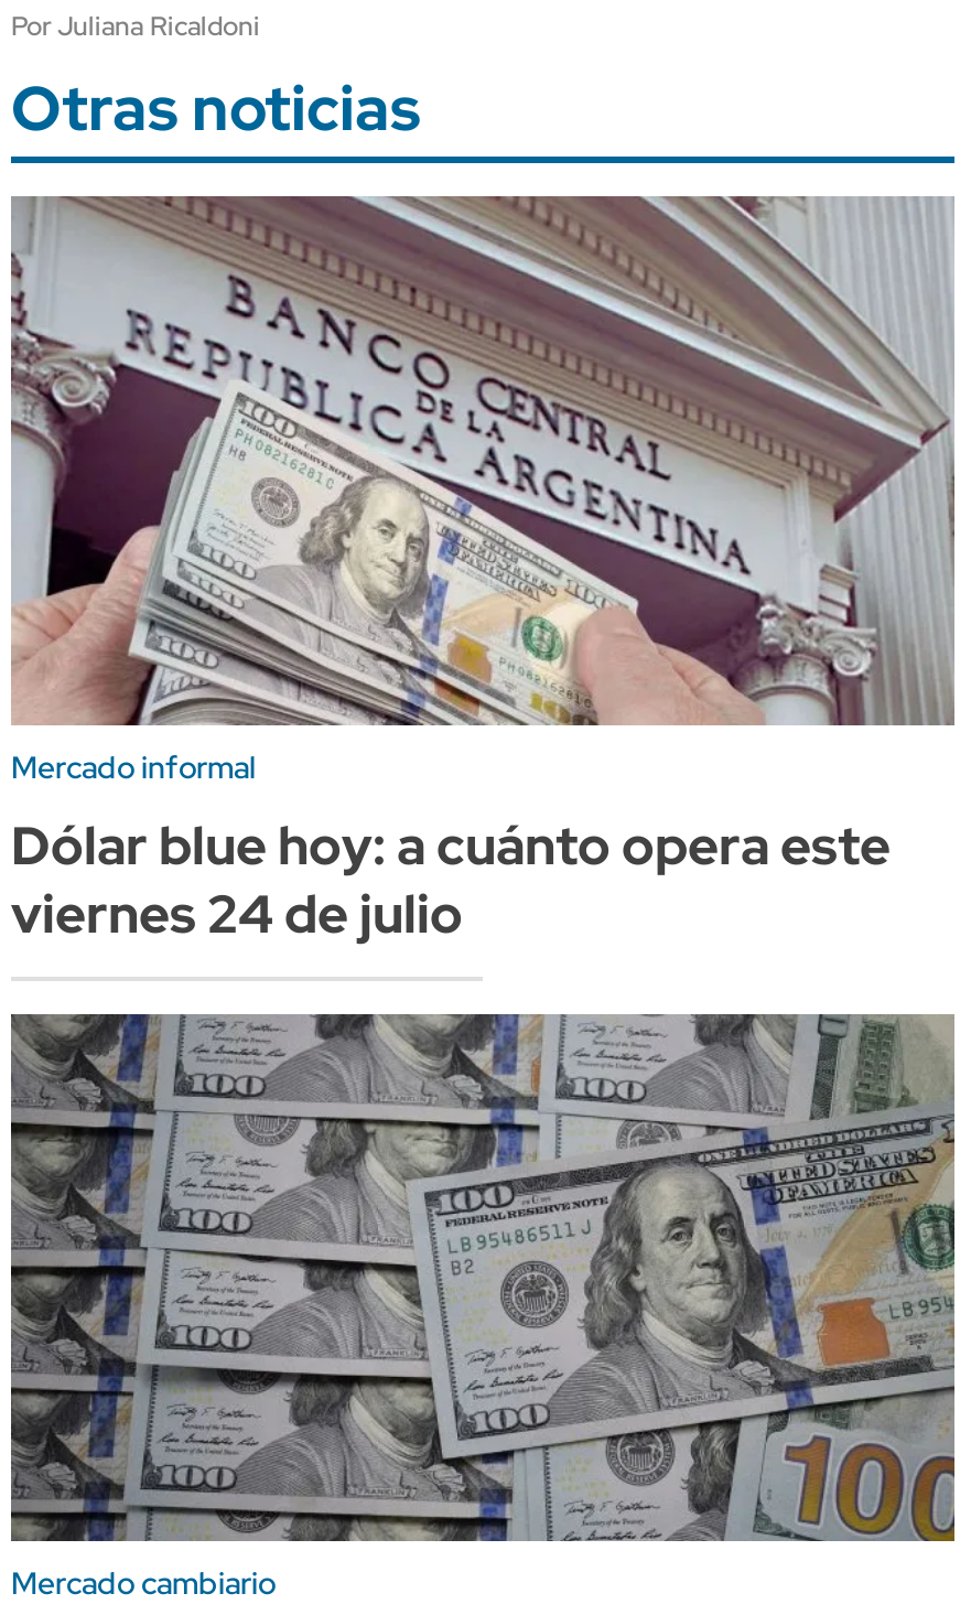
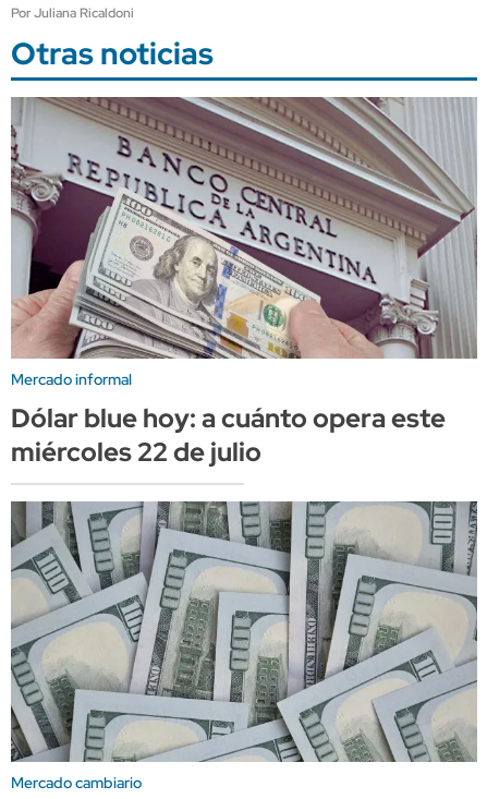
- viernes 24 de julio
+ miércoles 22 de julio

- [image]
+ [image]
